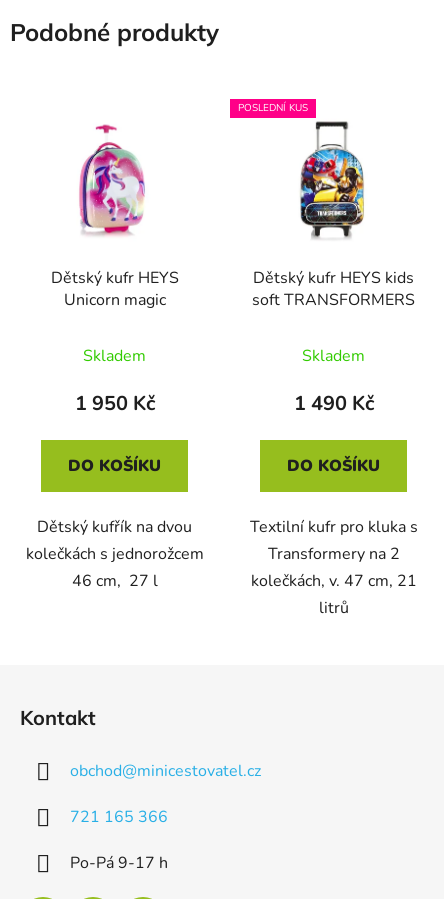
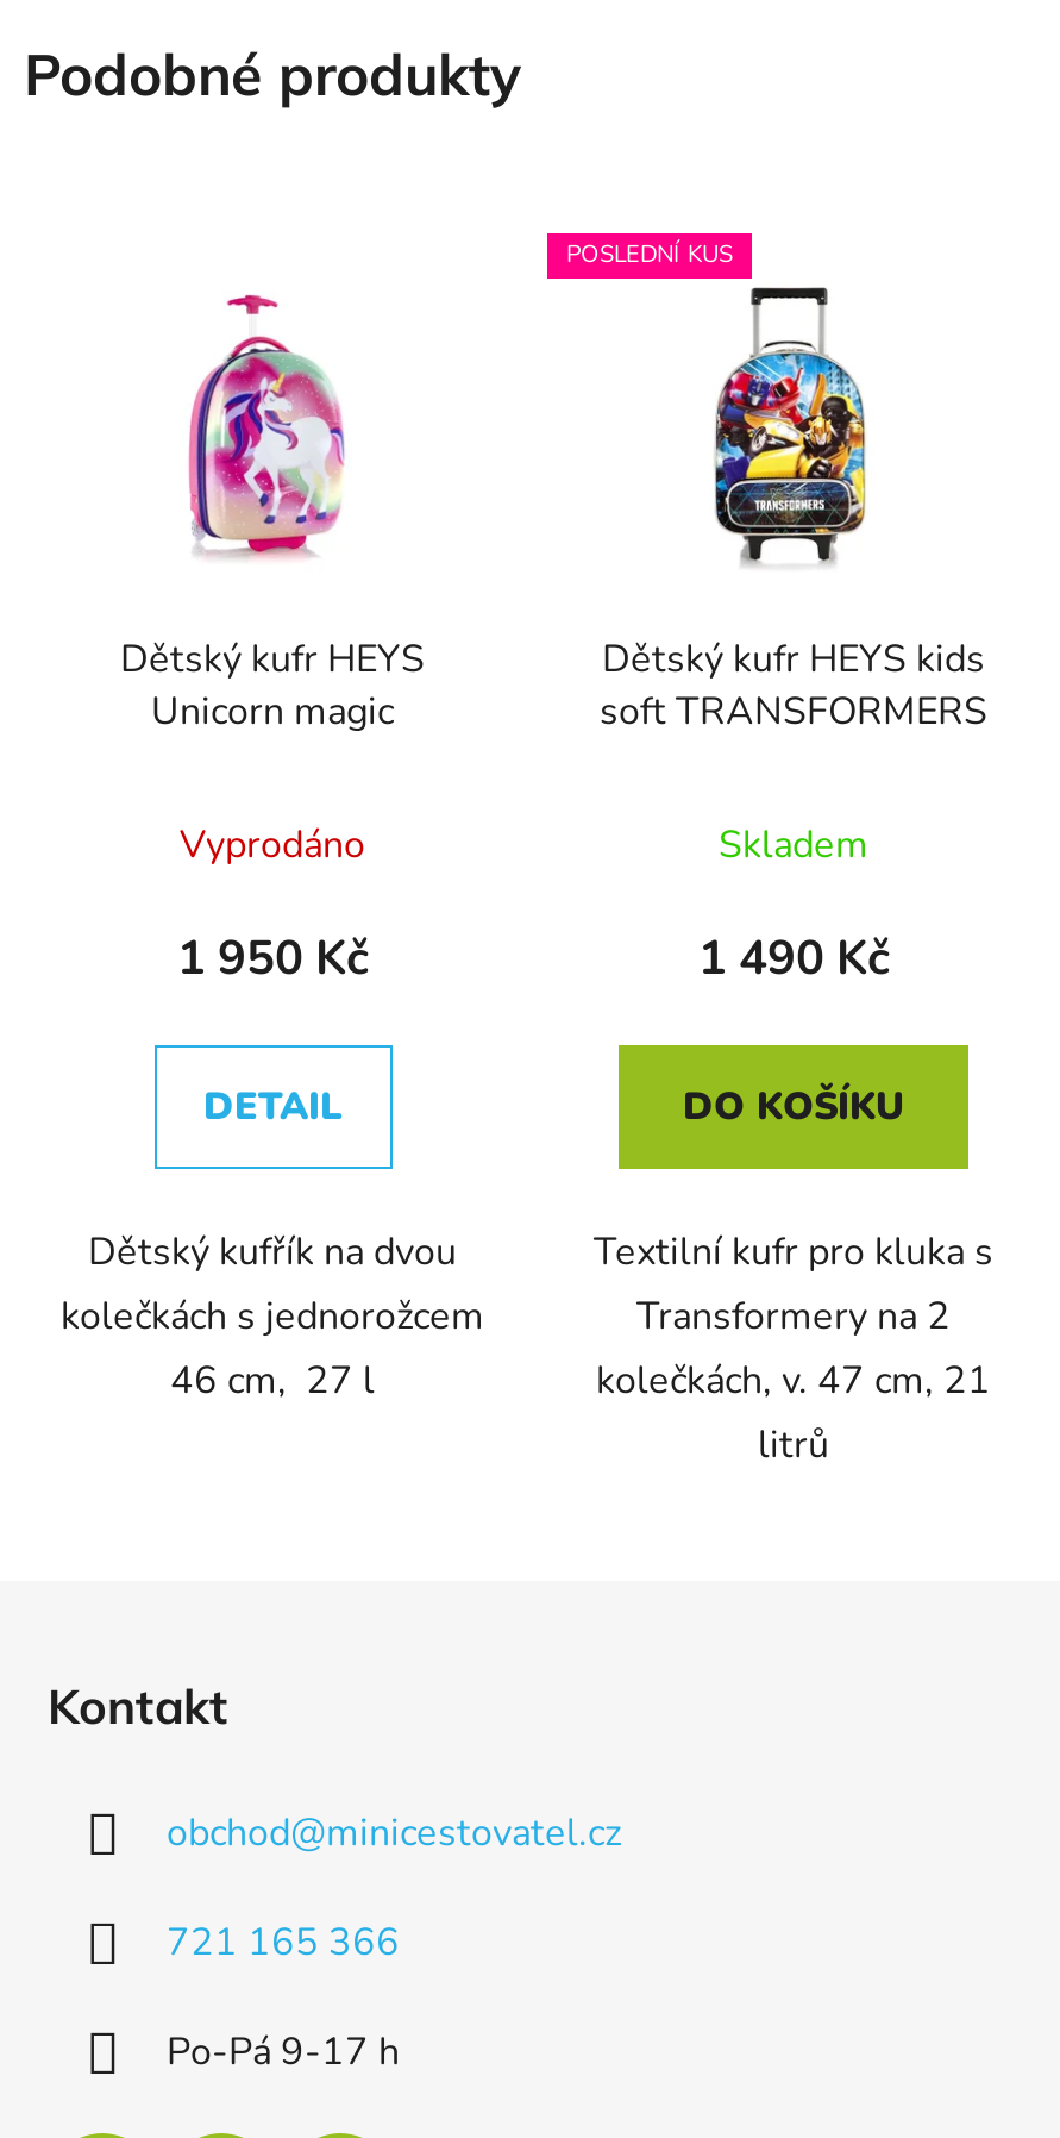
- Skladem
+ Vyprodáno

- DO KOŠÍKU
+ DETAIL
